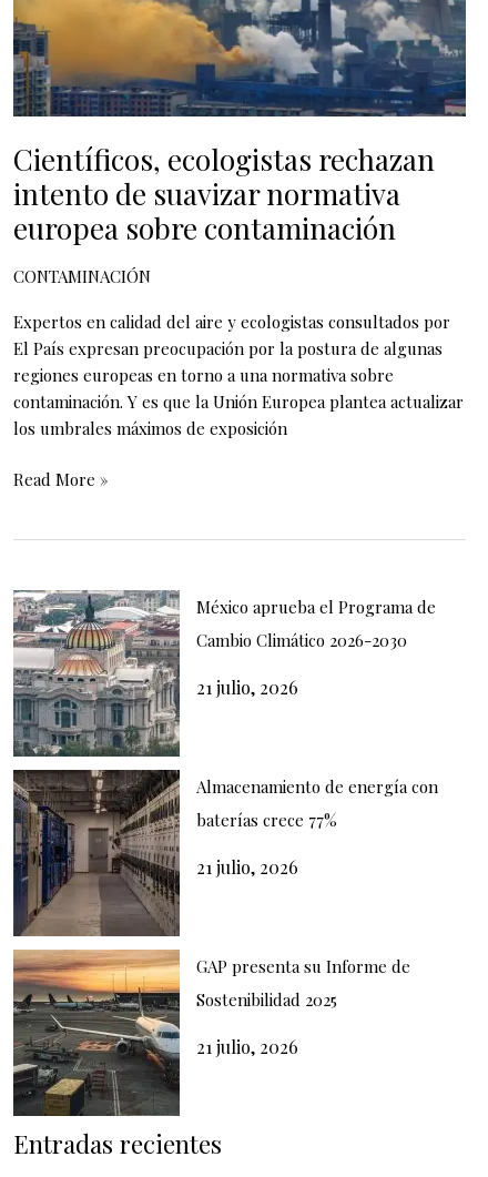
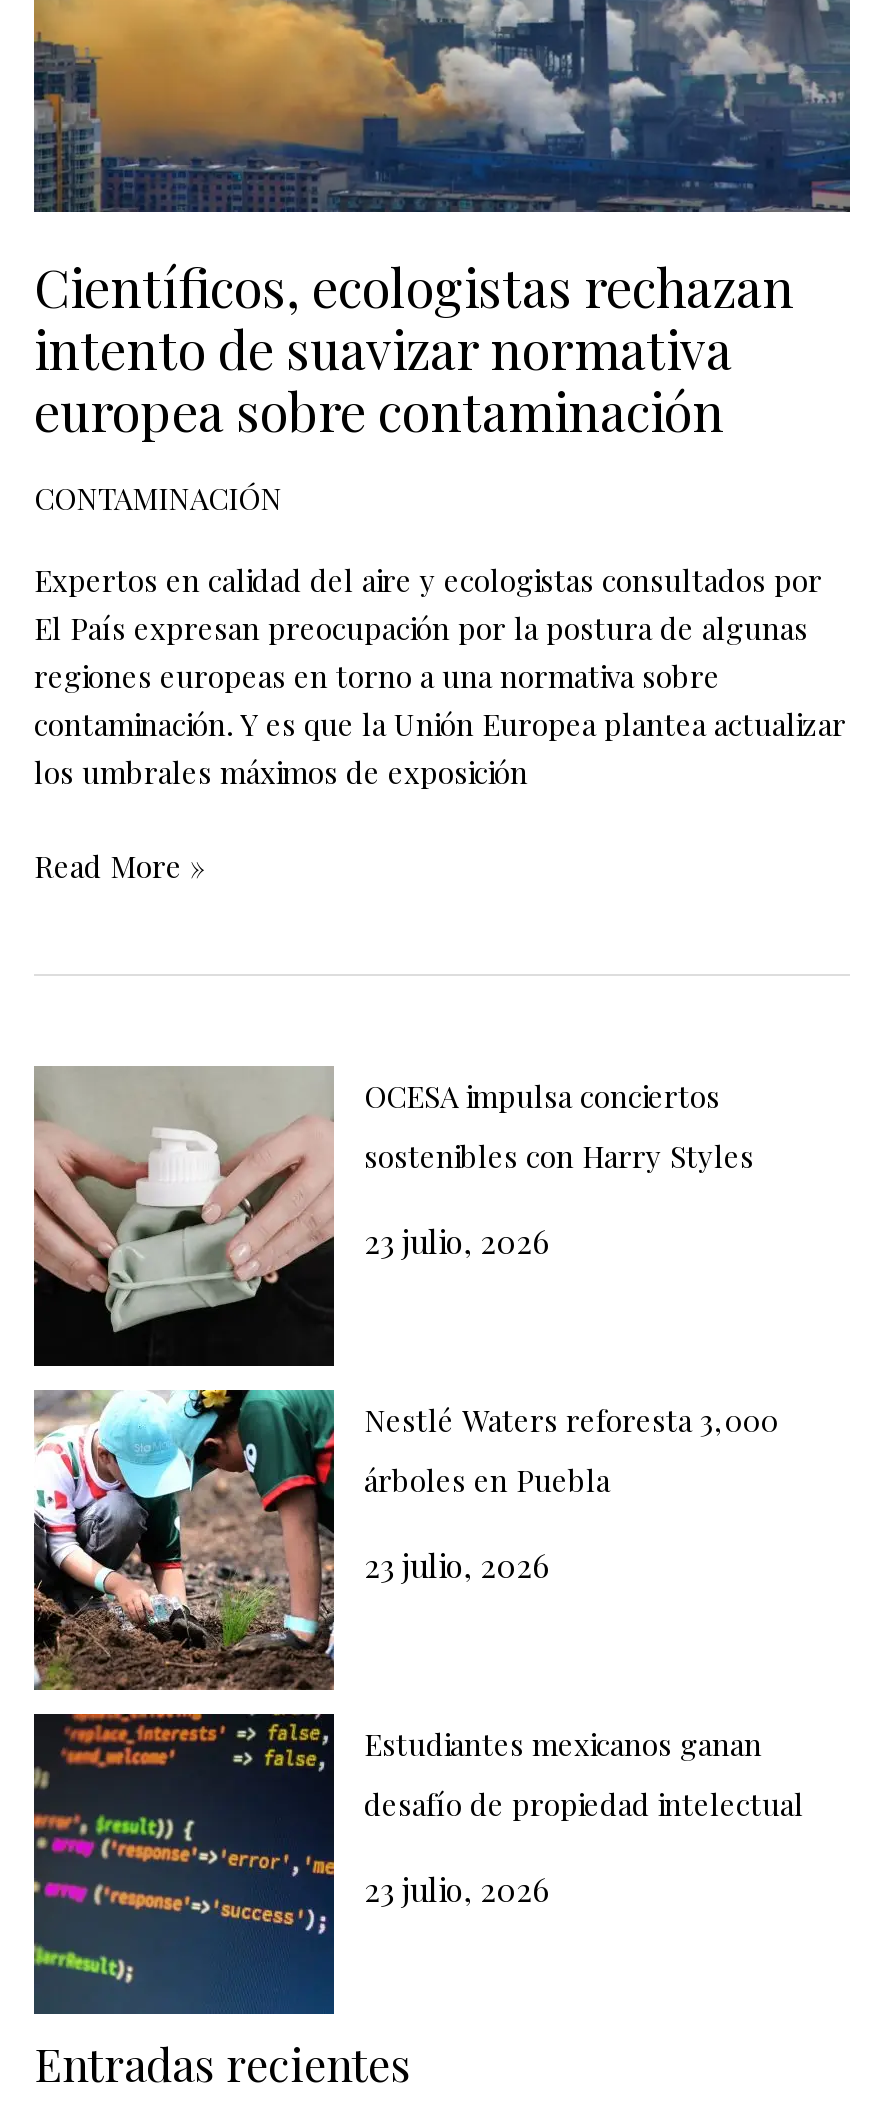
- [image]
- México aprueba el Programa de
+ [image]
+ OCESA impulsa conciertos

- Cambio Climático 2026-2030
+ sostenibles con Harry Styles

- 21 julio, 2026
+ 23 julio, 2026

- [image]
- Almacenamiento de energía con
+ [image]
+ Nestlé Waters reforesta 3,000

- baterías crece 77%
+ árboles en Puebla

- 21 julio, 2026
+ 23 julio, 2026

- [image]
- GAP presenta su Informe de
+ [image]
+ Estudiantes mexicanos ganan

- Sostenibilidad 2025
+ desafío de propiedad intelectual

- 21 julio, 2026
+ 23 julio, 2026
